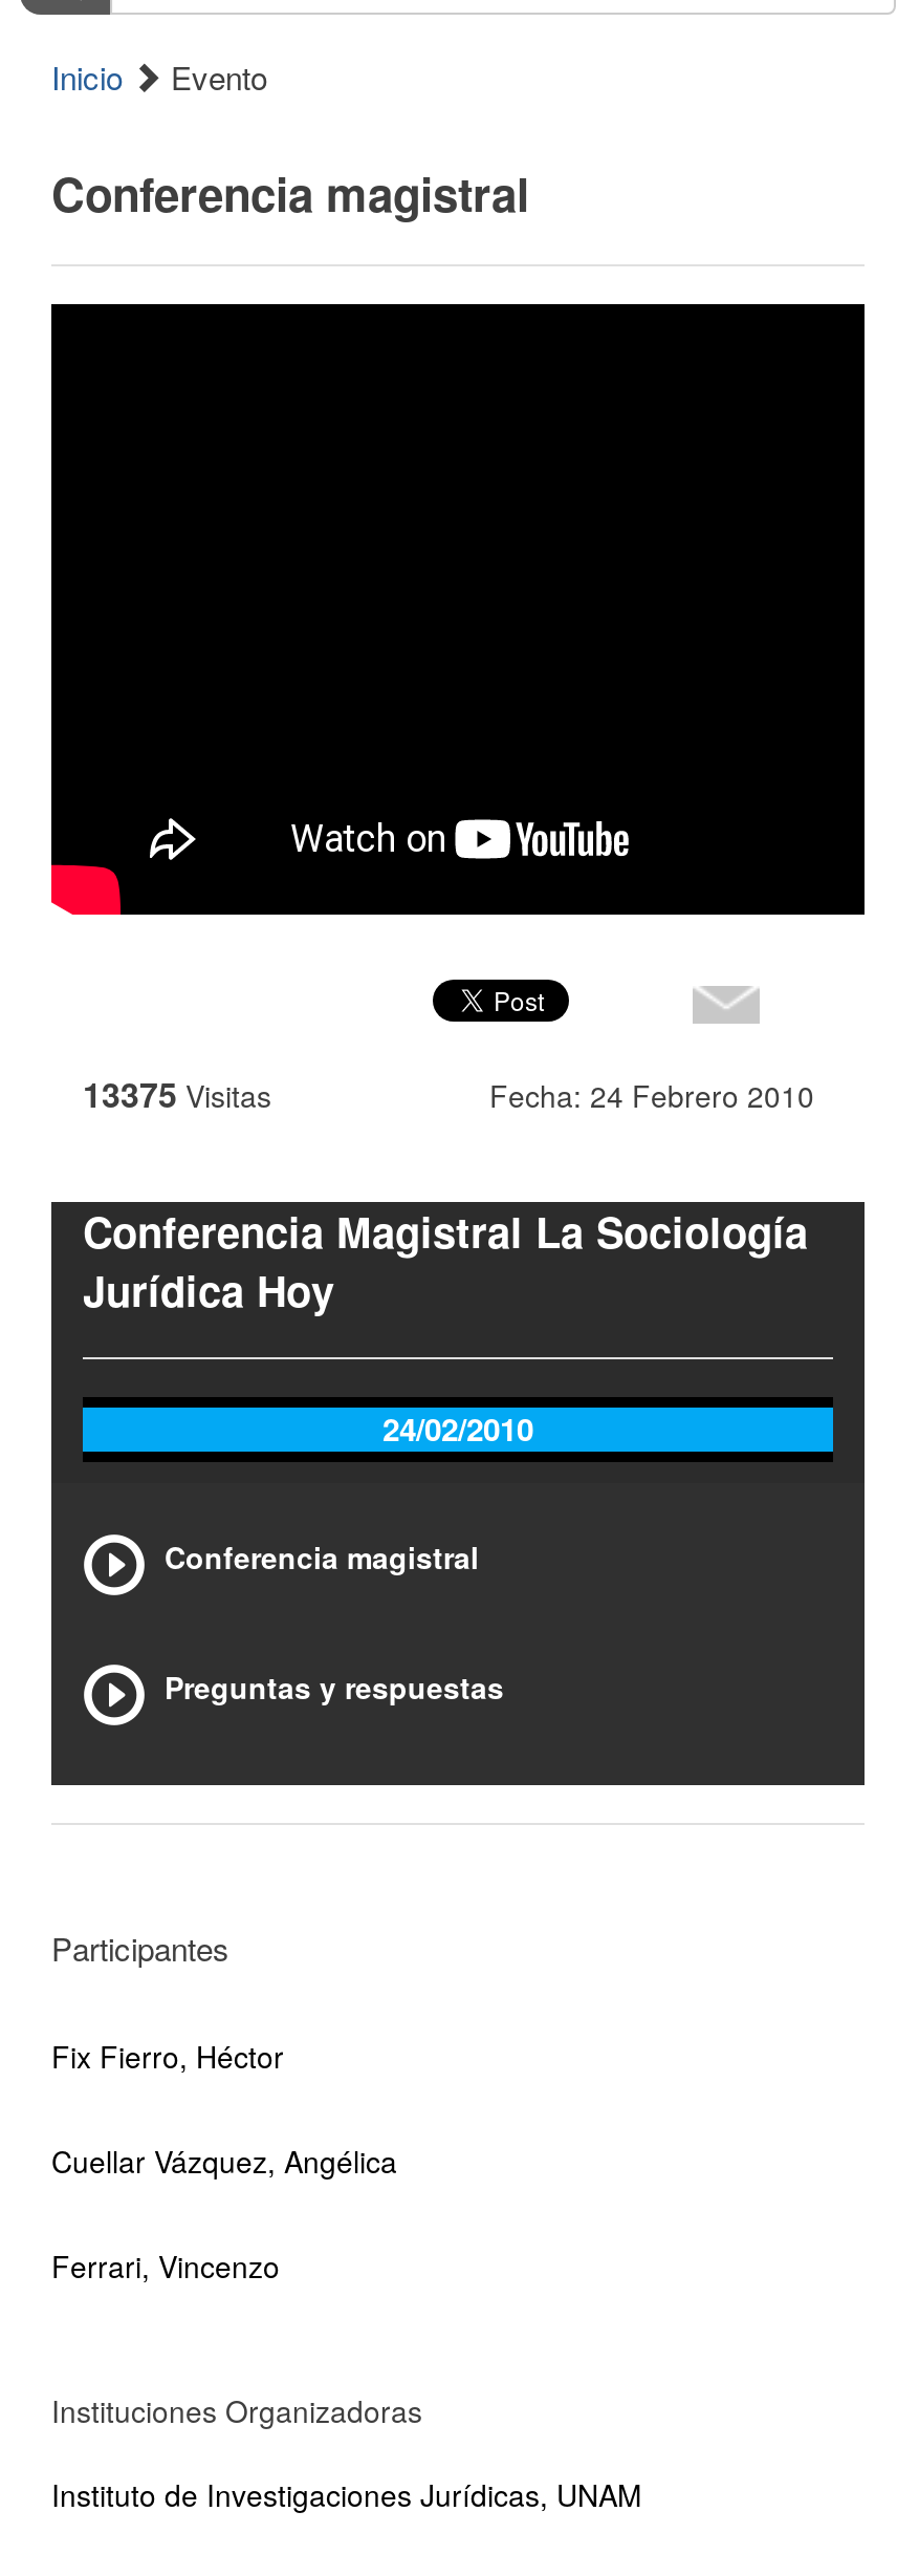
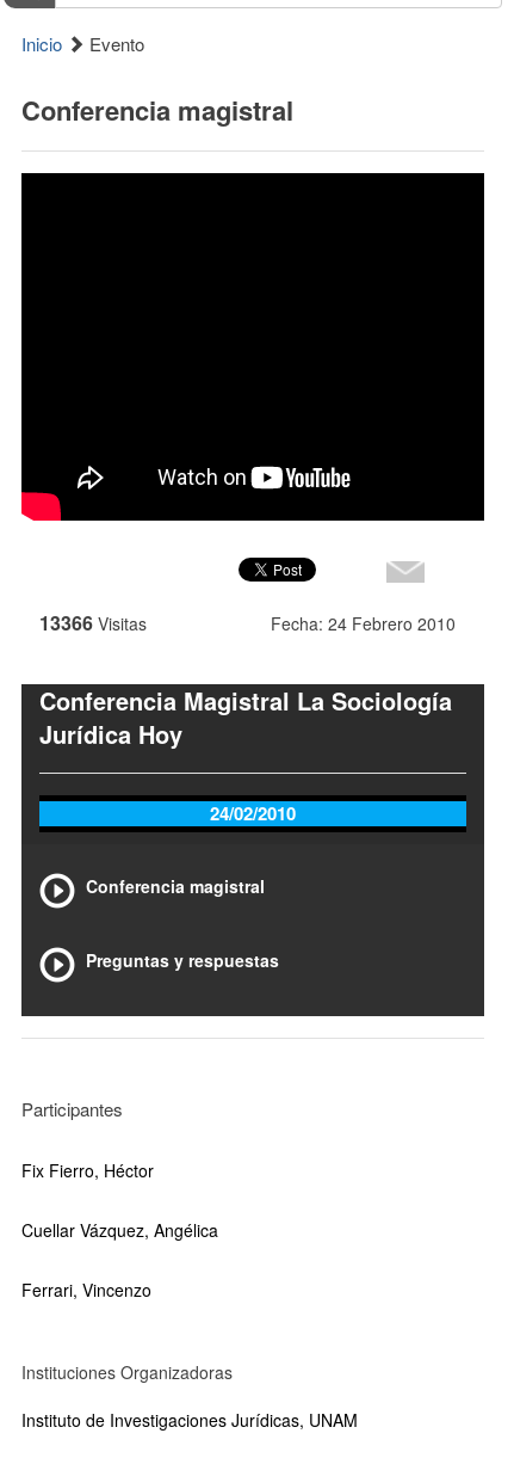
- 13375 Visitas
+ 13366 Visitas
